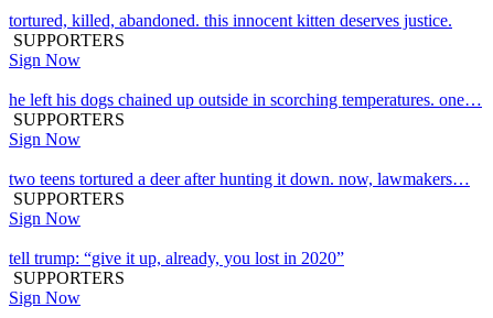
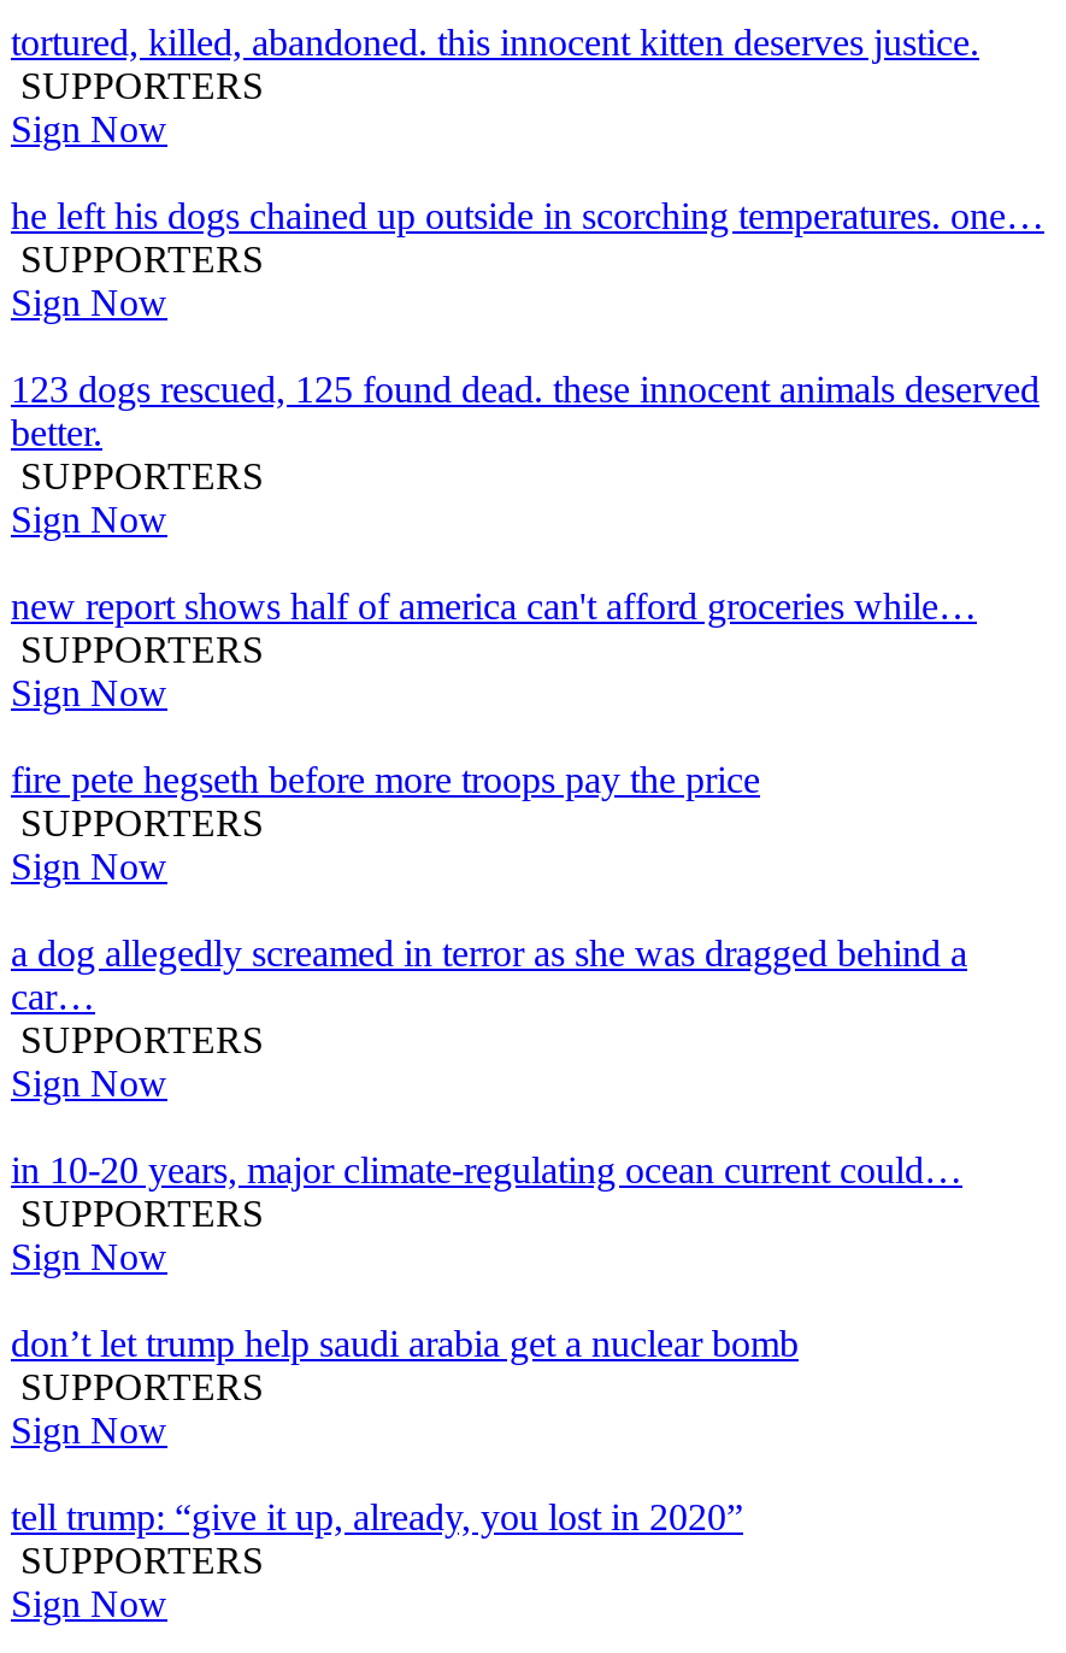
- two teens tortured a deer after hunting it down. now, lawmakers…
+ 123 dogs rescued, 125 found dead. these innocent animals deserved
+ better.
+ SUPPORTERS
+ Sign Now
+ new report shows half of america can't afford groceries while…
+ SUPPORTERS
+ Sign Now
+ fire pete hegseth before more troops pay the price
+ SUPPORTERS
+ Sign Now
+ a dog allegedly screamed in terror as she was dragged behind a
+ car…
+ SUPPORTERS
+ Sign Now
+ in 10-20 years, major climate-regulating ocean current could…
+ SUPPORTERS
+ Sign Now
+ don’t let trump help saudi arabia get a nuclear bomb
